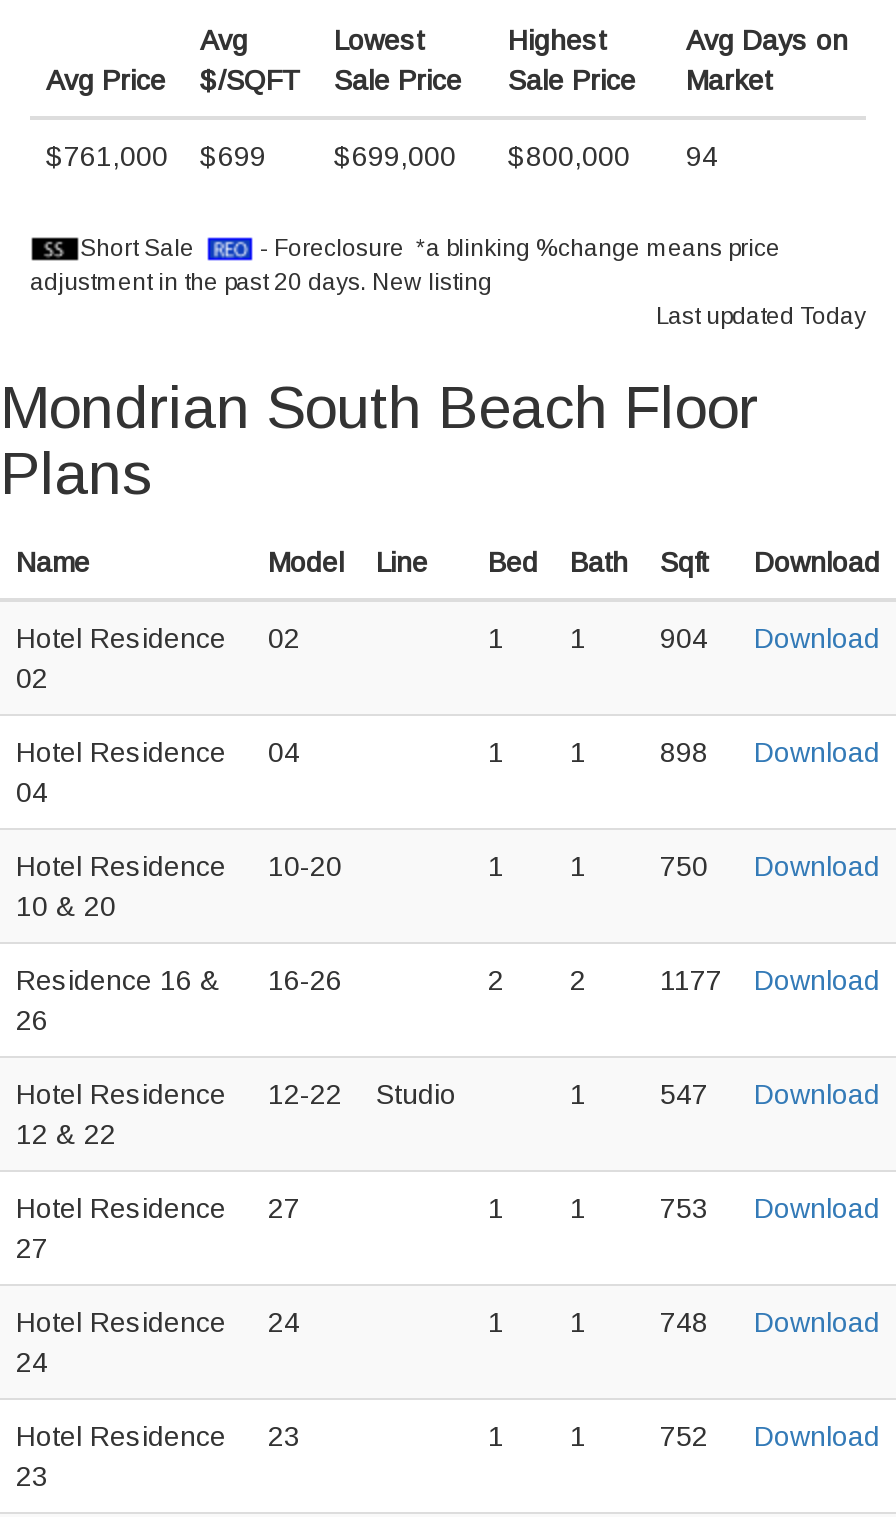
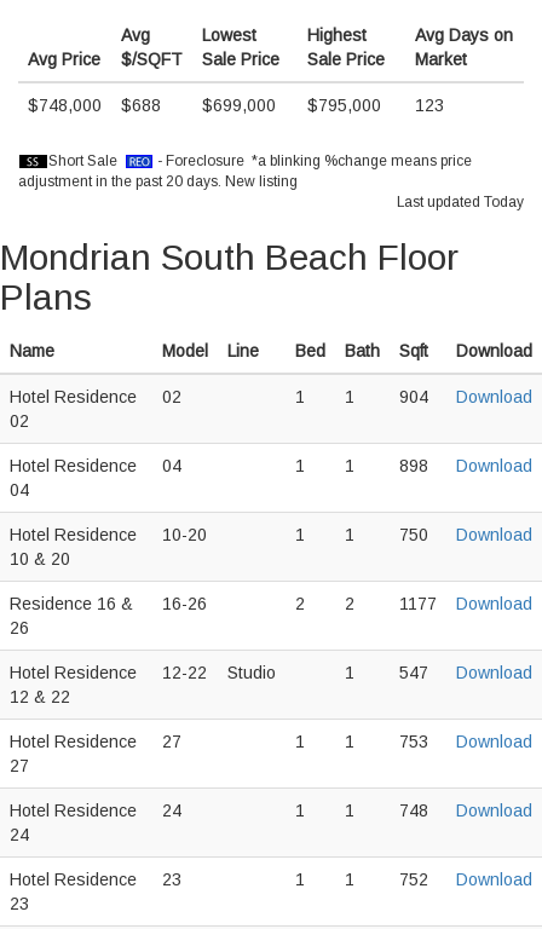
- $761,000
+ $748,000

- $699
+ $688

- $800,000
+ $795,000

- 94
+ 123
